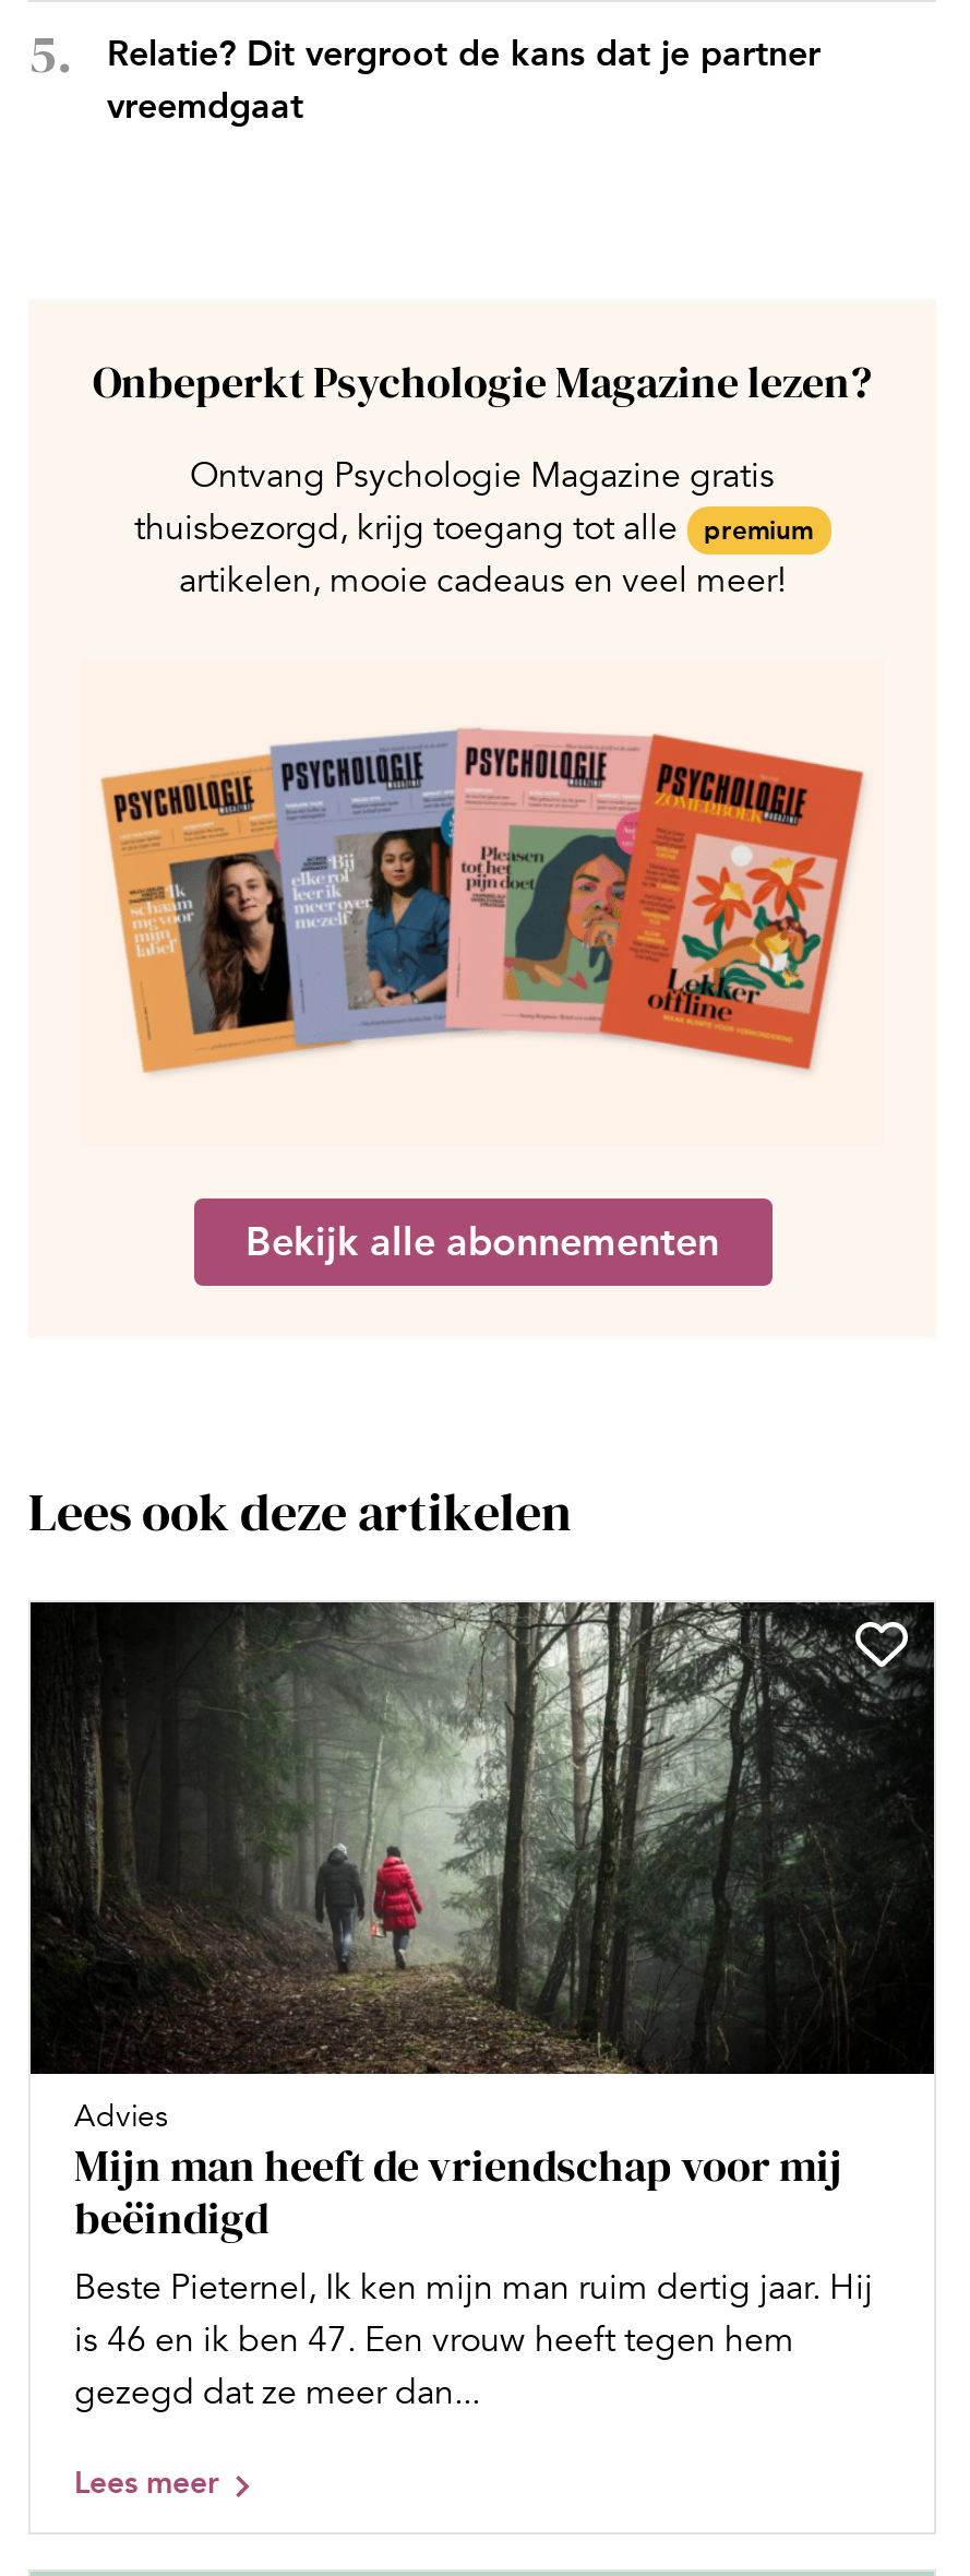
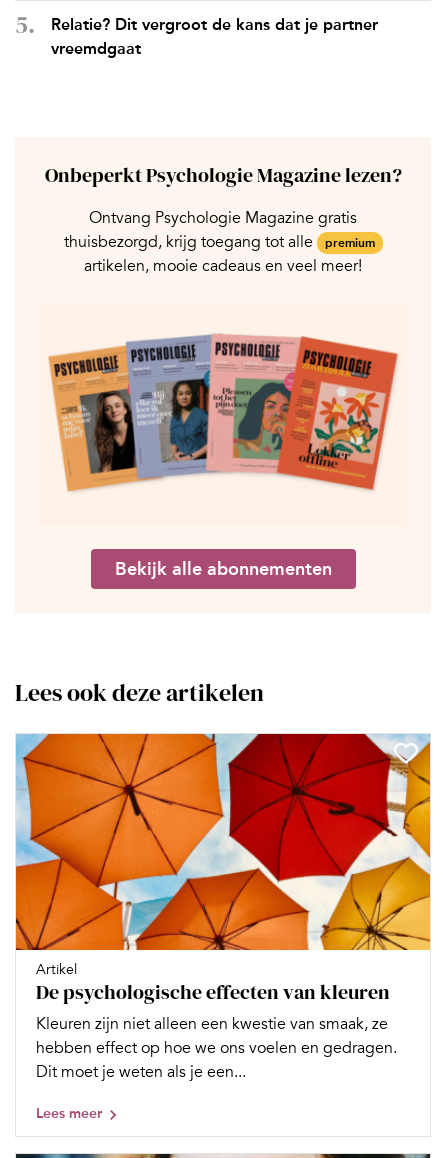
- [image]
- Advies
- Mijn man heeft de vriendschap voor mij
- beëindigd
- Beste Pieternel, Ik ken mijn man ruim dertig jaar. Hij
- is 46 en ik ben 47. Een vrouw heeft tegen hem
- gezegd dat ze meer dan...
+ [image]
+ Artikel
+ De psychologische effecten van kleuren
+ Kleuren zijn niet alleen een kwestie van smaak, ze
+ hebben effect op hoe we ons voelen en gedragen.
+ Dit moet je weten als je een...
